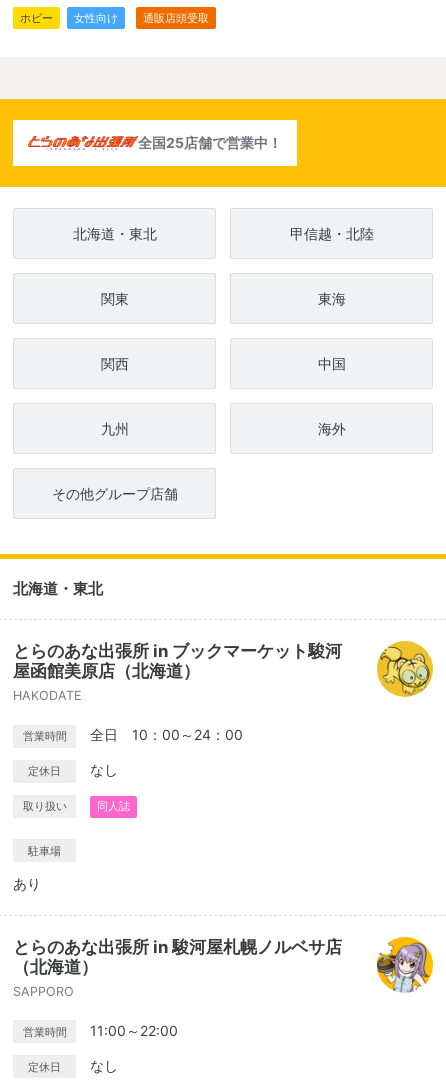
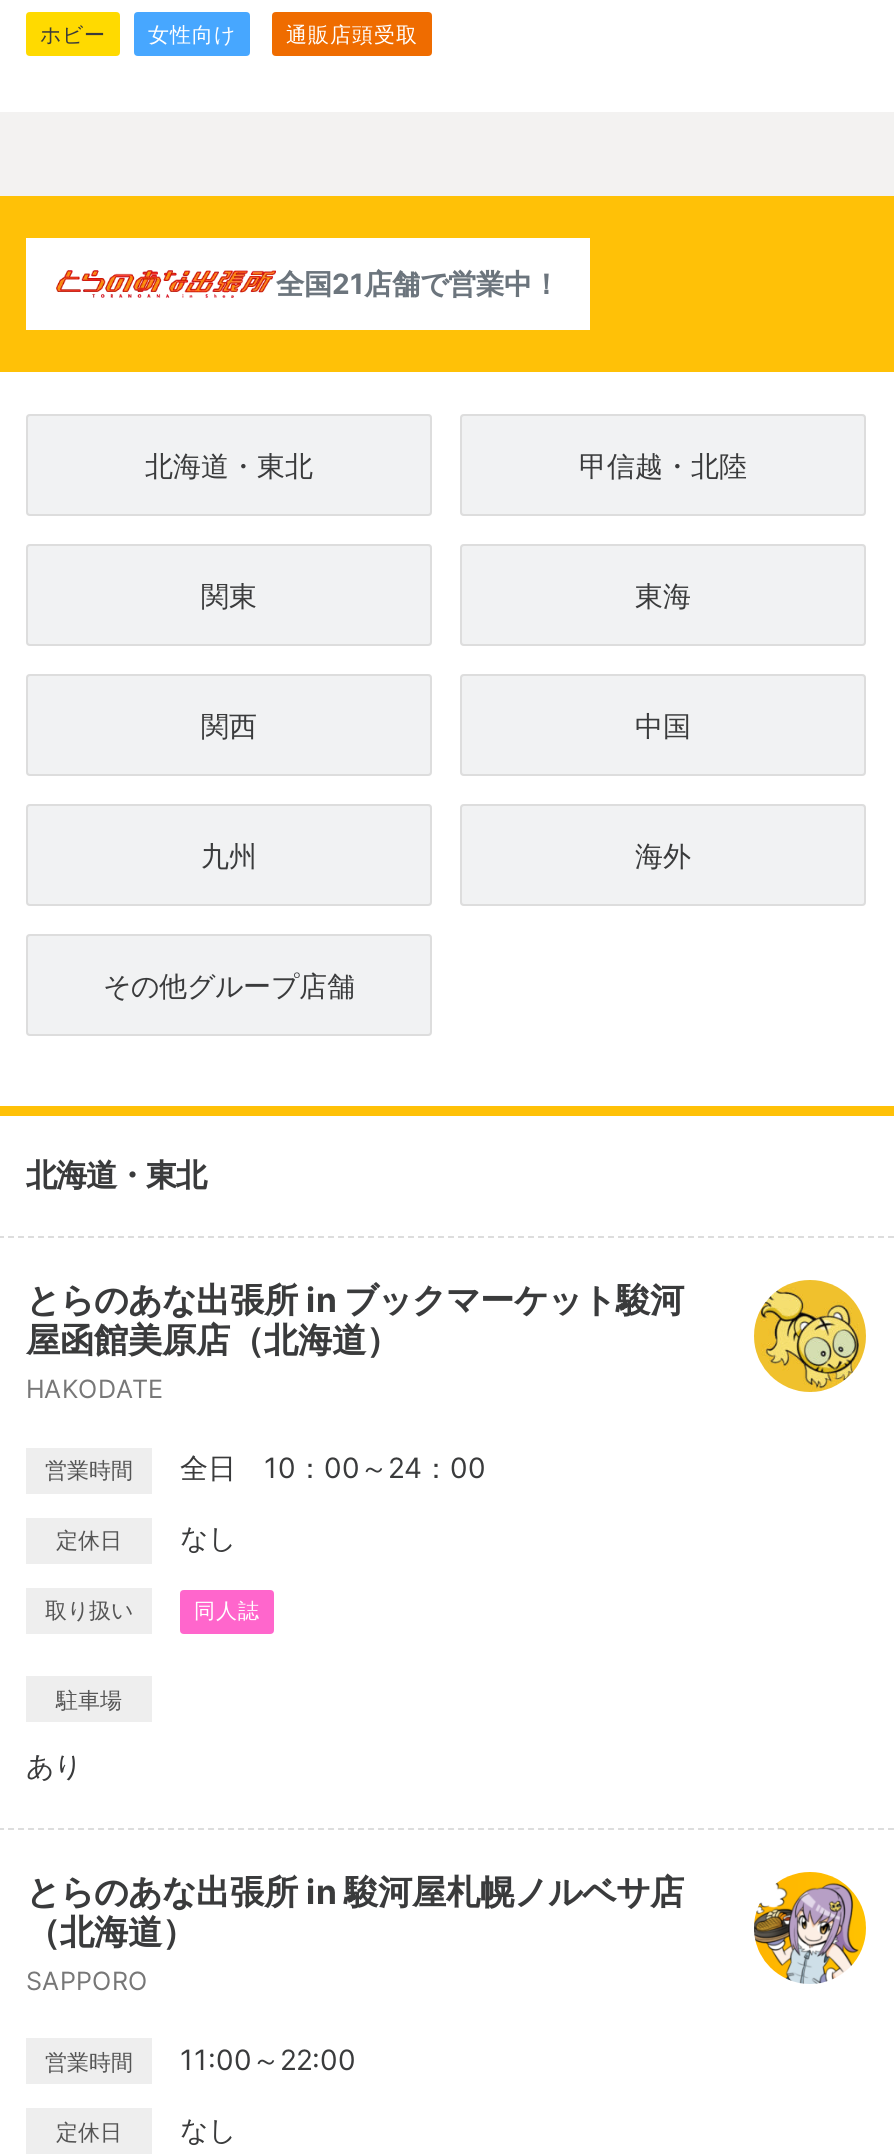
- 全国25店舗で営業中！
+ 全国21店舗で営業中！
